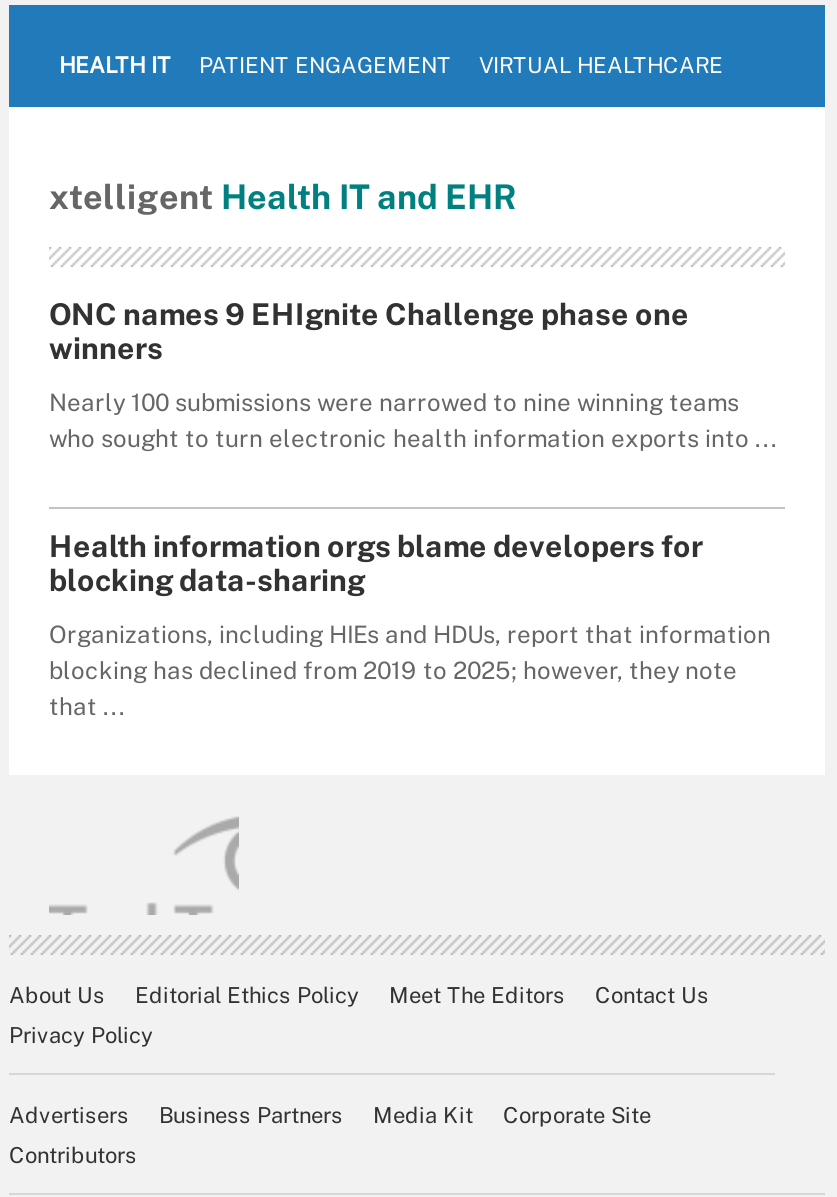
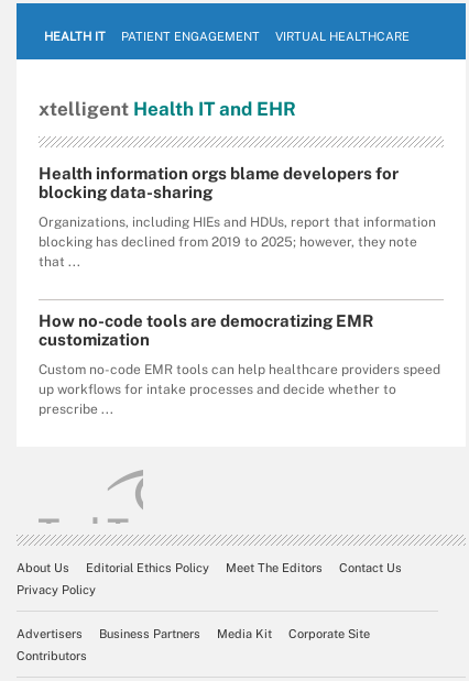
- ONC names 9 EHIgnite Challenge phase one
- winners
- Nearly 100 submissions were narrowed to nine winning teams
- who sought to turn electronic health information exports into ...

moved up: Health information orgs blame developers for | blocking data-sharing | Organizations, including HIEs and HDUs, report that information | blocking has declined from 2019 to 2025; however, they note | that ...

+ How no-code tools are democratizing EMR
+ customization
+ Custom no-code EMR tools can help healthcare providers speed
+ up workflows for intake processes and decide whether to
+ prescribe ...
